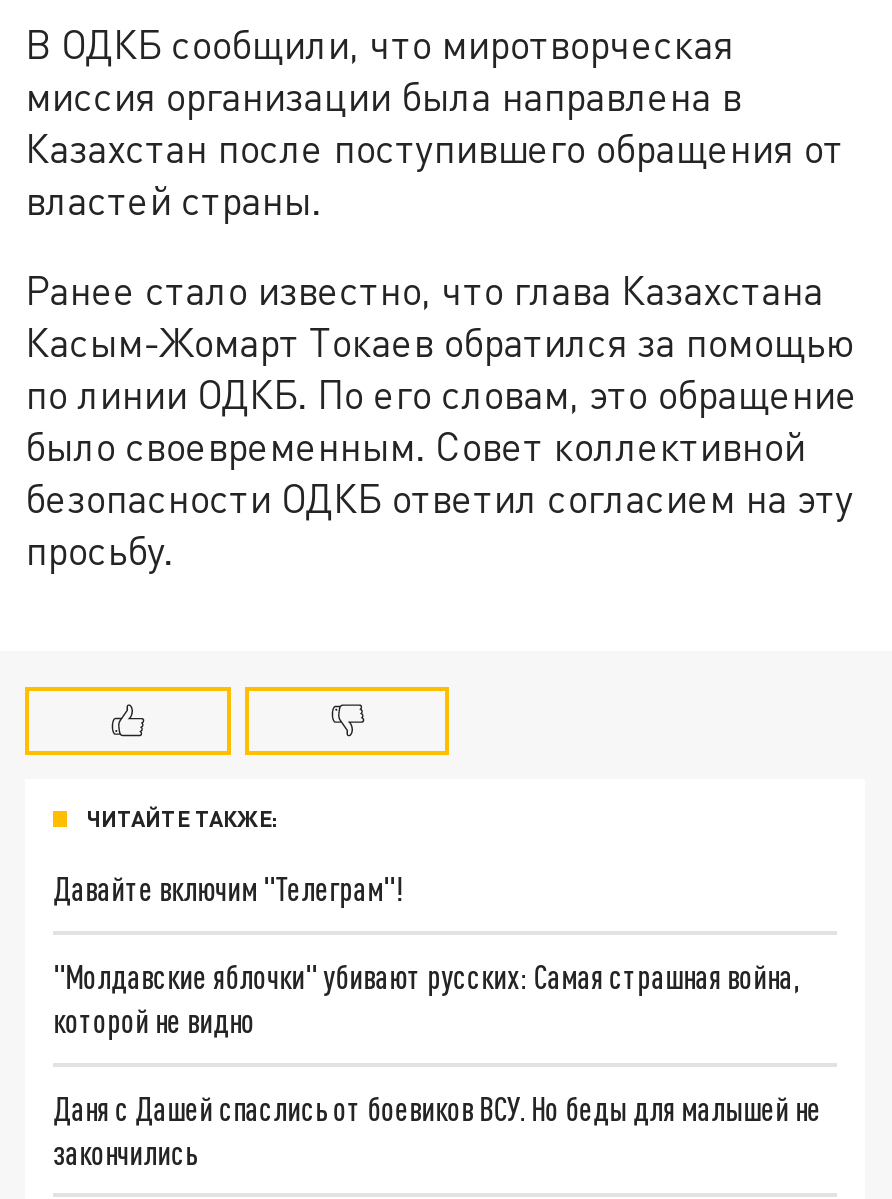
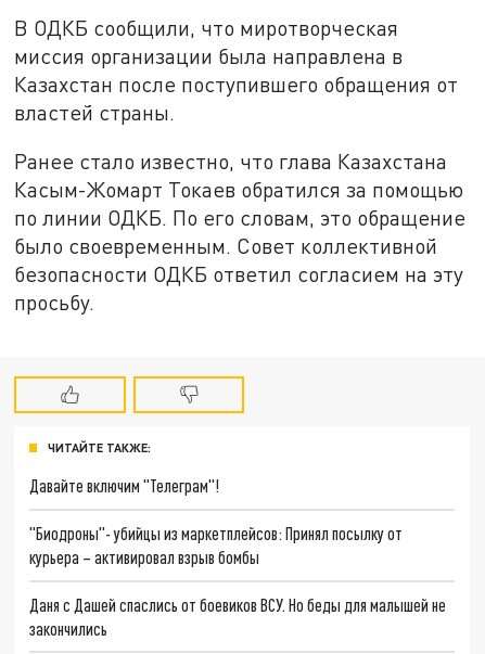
- "Молдавские яблочки" убивают русских: Самая страшная война,
- которой не видно
+ "Биодроны"- убийцы из маркетплейсов: Принял посылку от
+ курьера – активировал взрыв бомбы
